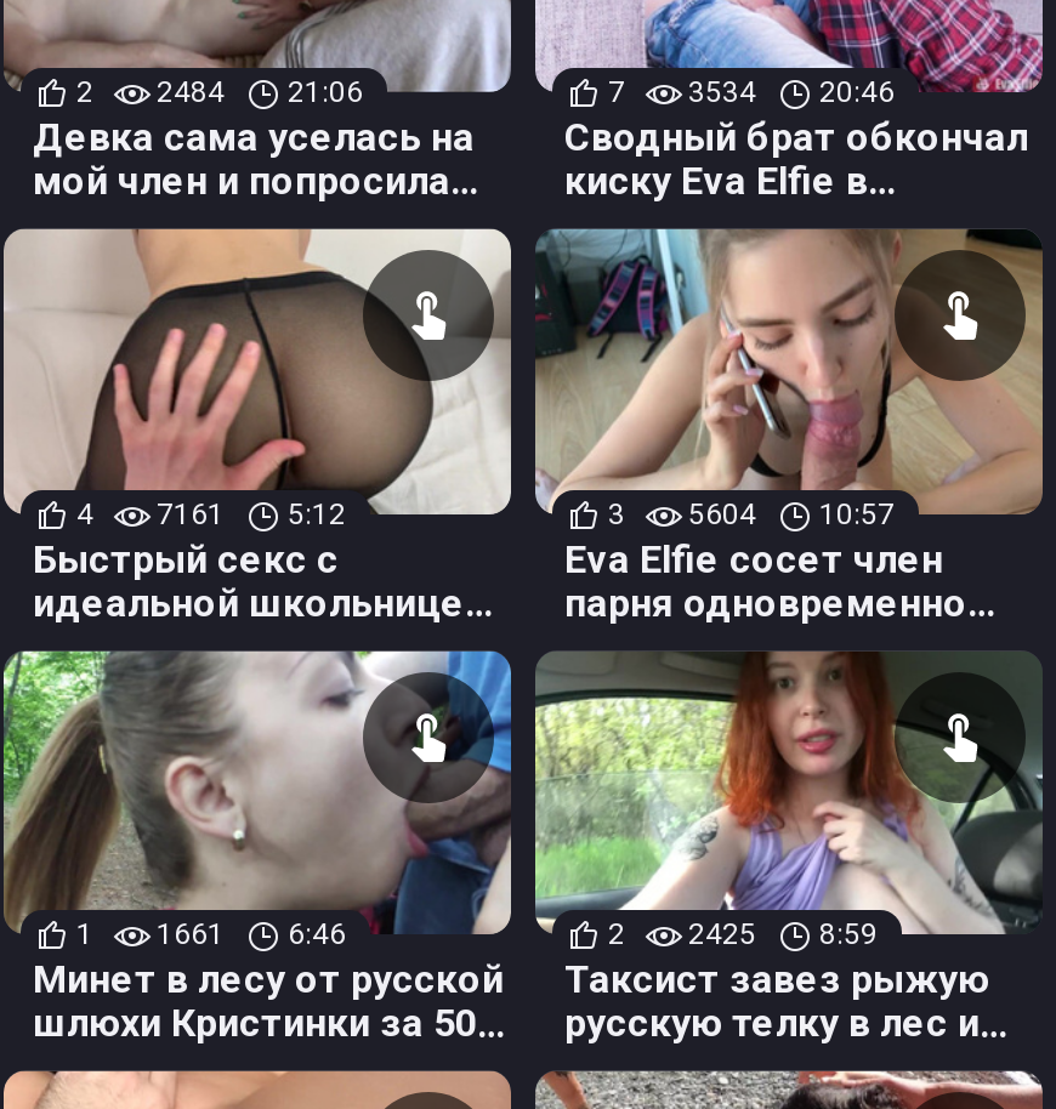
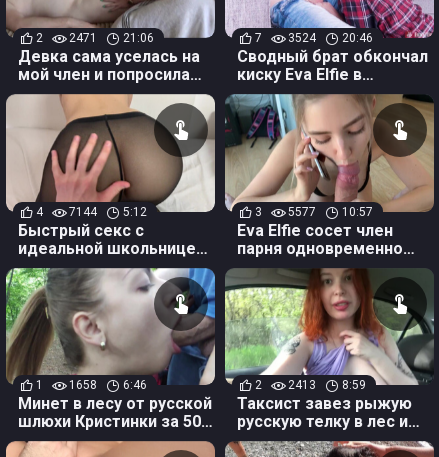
- 2 2484 21:06
+ 2 2471 21:06

- 7 3534 20:46
+ 7 3524 20:46

- 4 7161 5:12
+ 4 7144 5:12

- 3 5604 10:57
+ 3 5577 10:57

- 1 1661 6:46
+ 1 1658 6:46

- 2 2425 8:59
+ 2 2413 8:59
